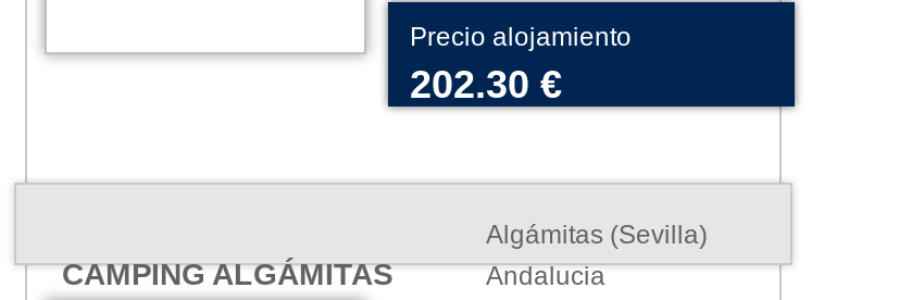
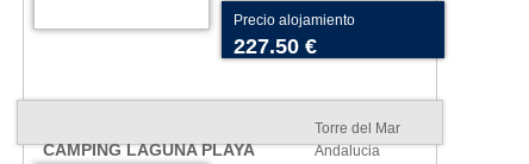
- 202.30 €
+ 227.50 €

- Algámitas (Sevilla)
+ Torre del Mar

- CAMPING ALGÁMITAS
+ CAMPING LAGUNA PLAYA
